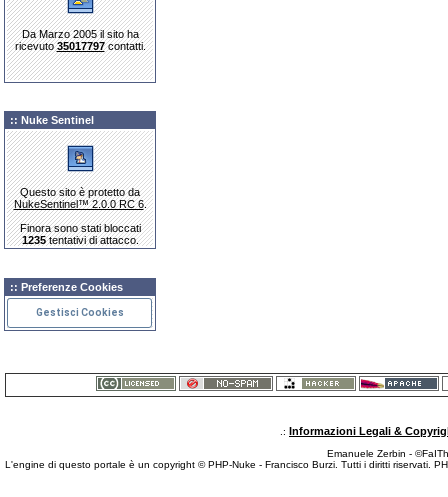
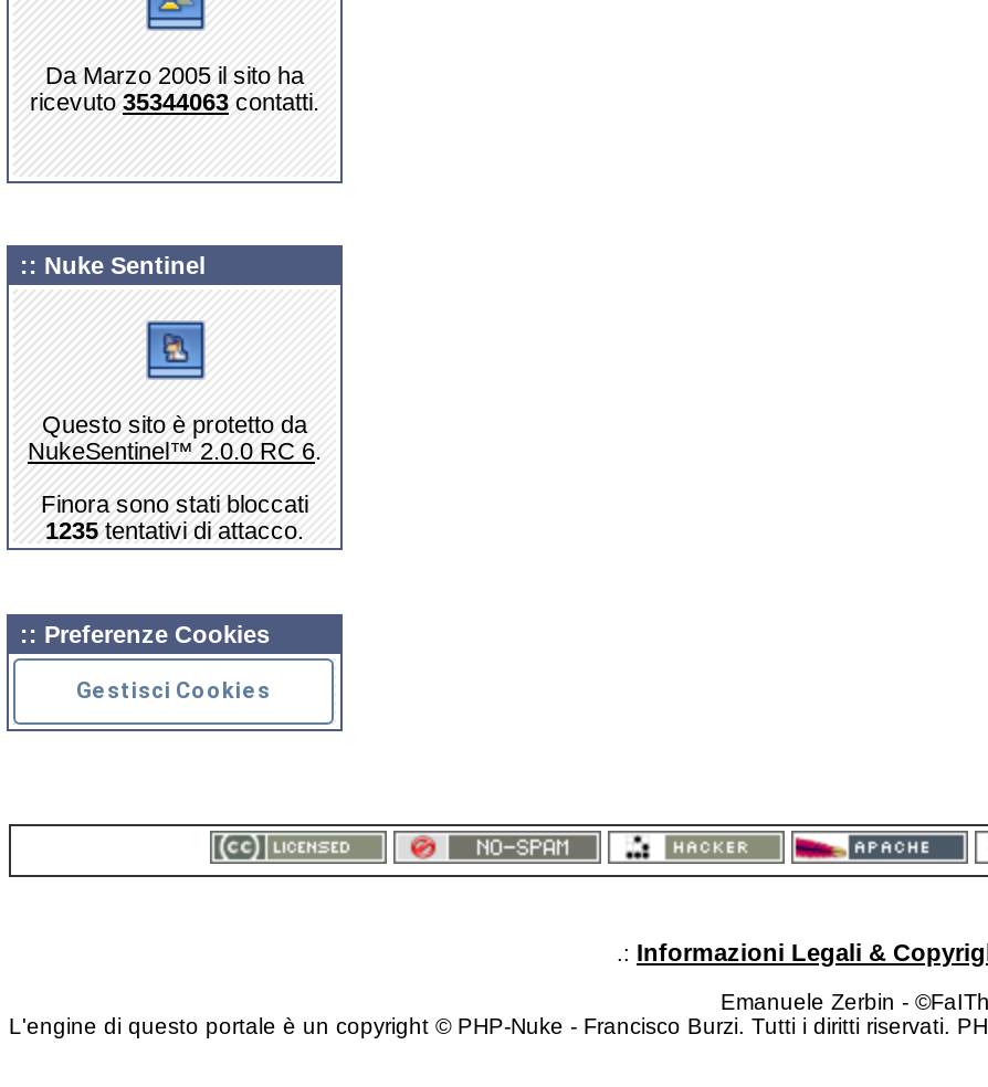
- ricevuto 35017797 contatti.
+ ricevuto 35344063 contatti.
